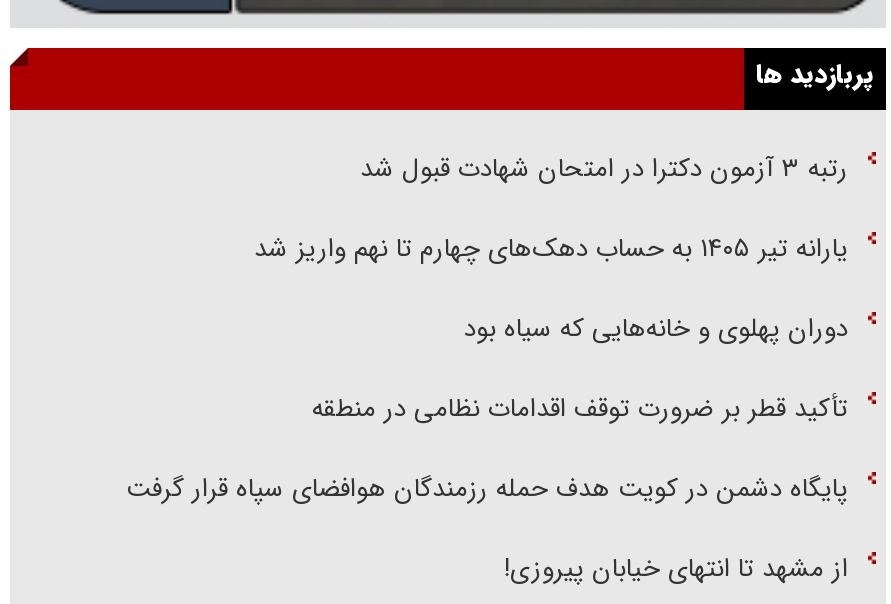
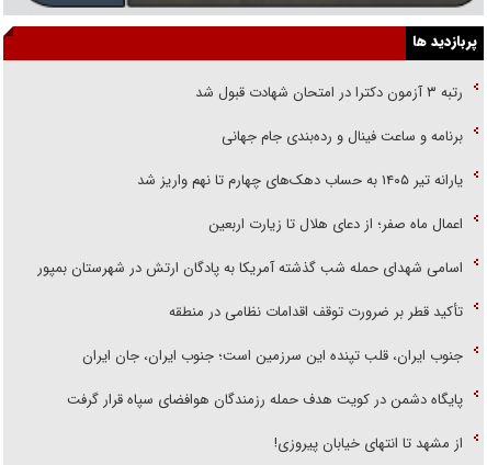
+ برنامه و ساعت فینال و رده‌بندی جام جهانی

- دوران پهلوی و خانه‌هایی که سیاه بود
+ اعمال ماه صفر؛ از دعای هلال تا زیارت اربعین
+ اسامی شهدای حمله شب گذشته آمریکا به پادگان ارتش در شهرستان بمپور

+ جنوب ایران، قلب تپنده این سرزمین است؛ جنوب ایران، جان ایران
